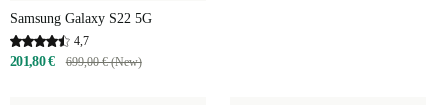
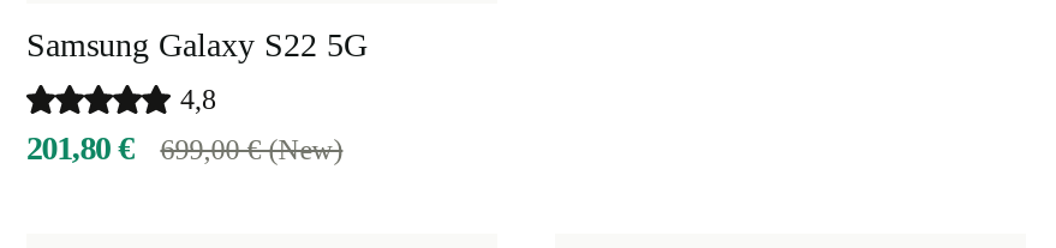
- 4,7
+ 4,8
